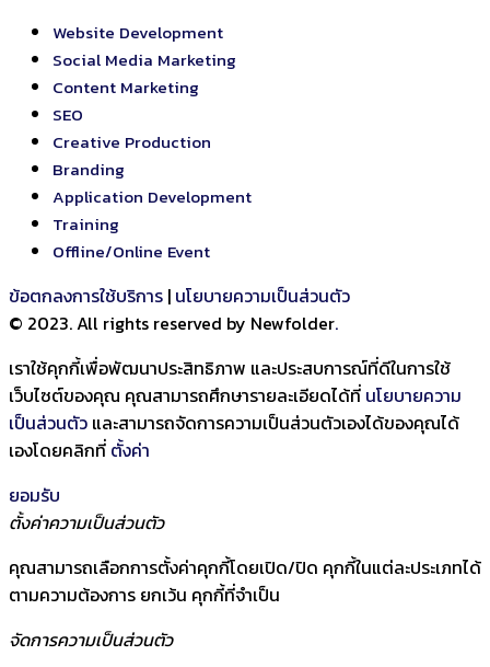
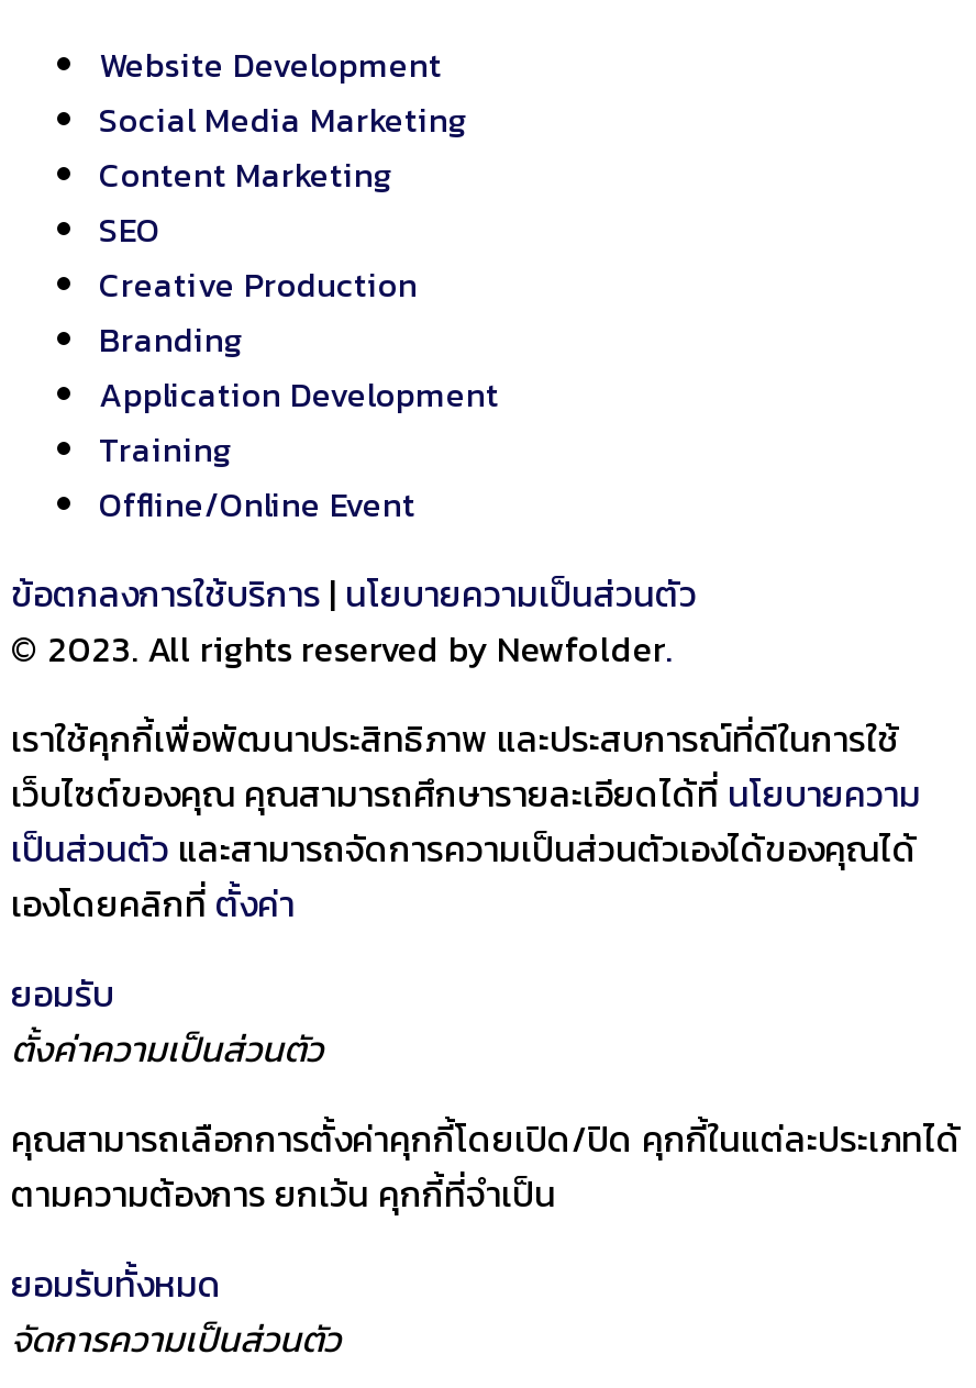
+ ยอมรับทั้งหมด
